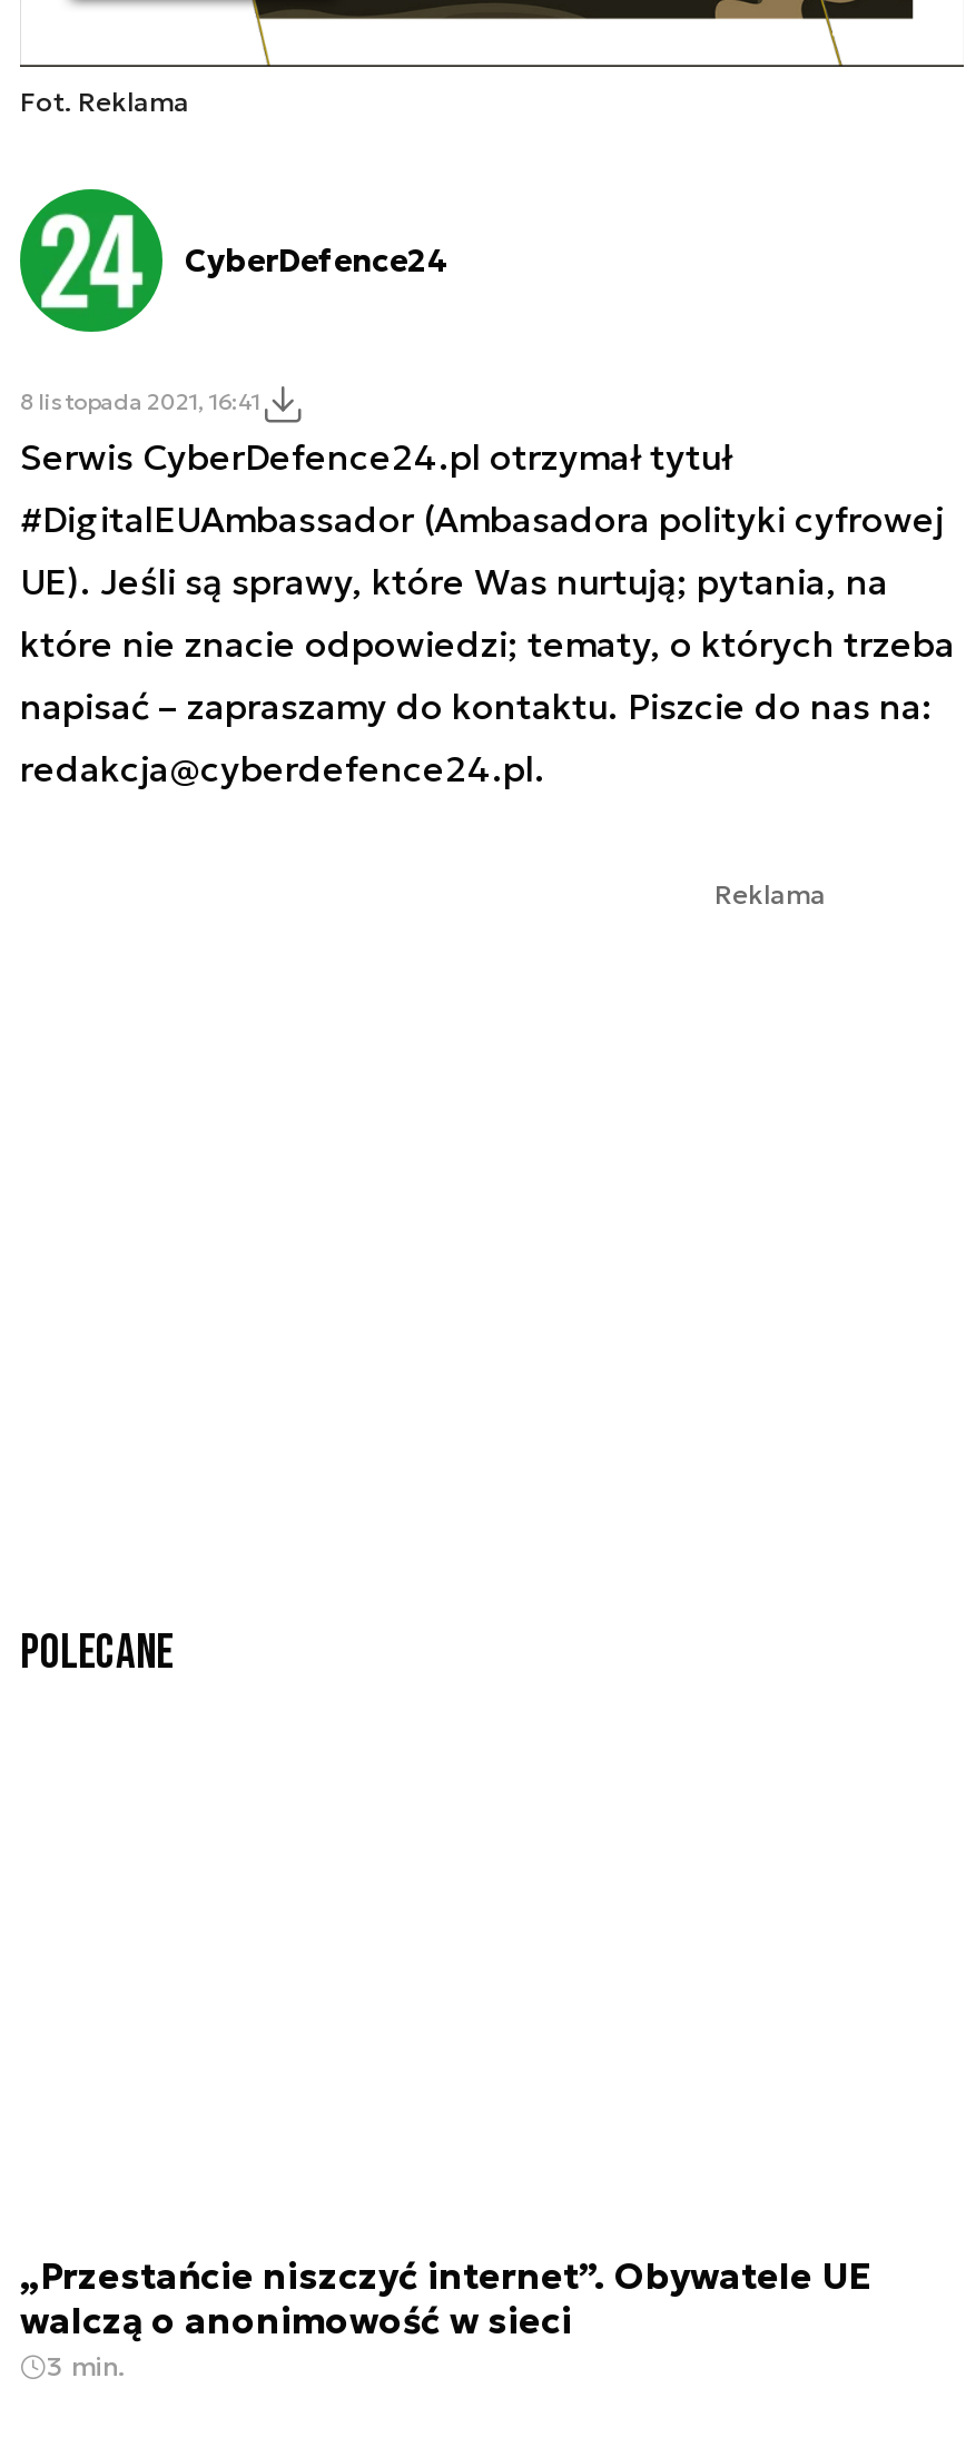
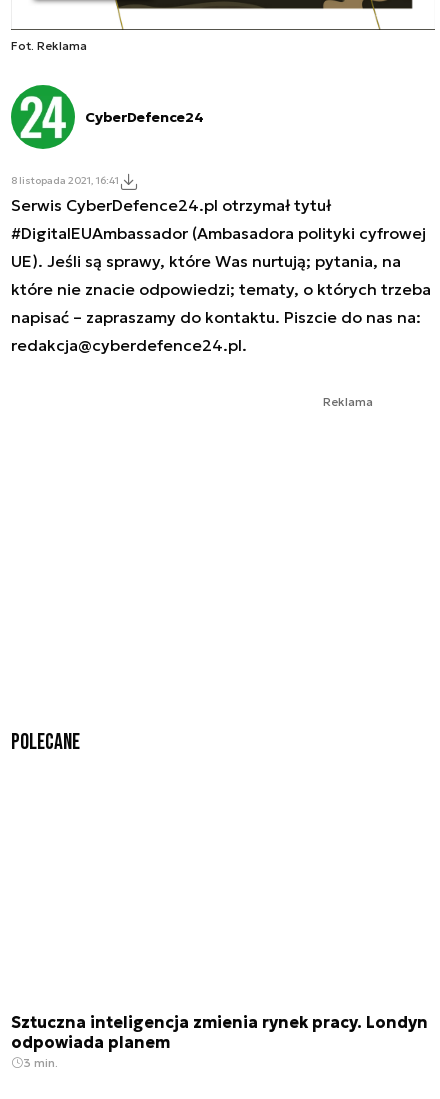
- „Przestańcie niszczyć internet”. Obywatele UE
- walczą o anonimowość w sieci
+ Sztuczna inteligencja zmienia rynek pracy. Londyn
+ odpowiada planem
